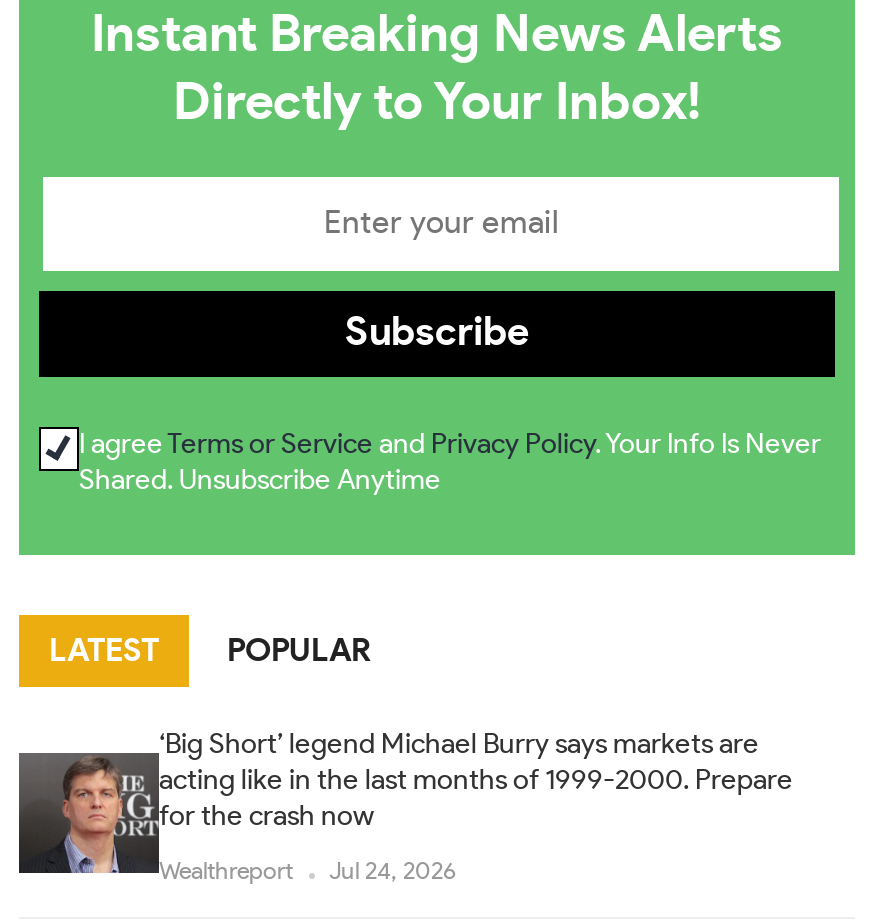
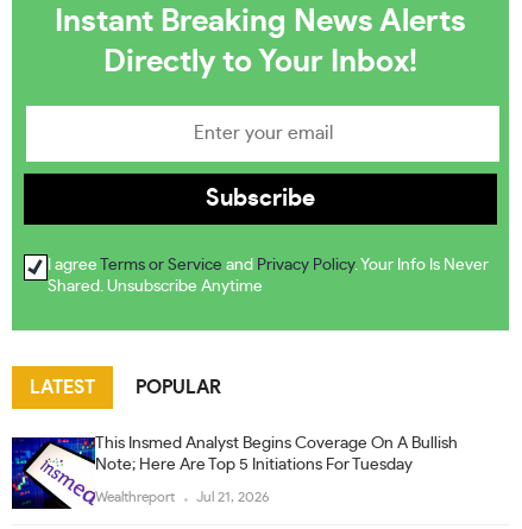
- [image]
- ‘Big Short’ legend Michael Burry says markets are
- acting like in the last months of 1999-2000. Prepare
- for the crash now
+ [image]
+ This Insmed Analyst Begins Coverage On A Bullish
+ Note; Here Are Top 5 Initiations For Tuesday

- Wealthreport Jul 24, 2026
+ Wealthreport Jul 21, 2026
